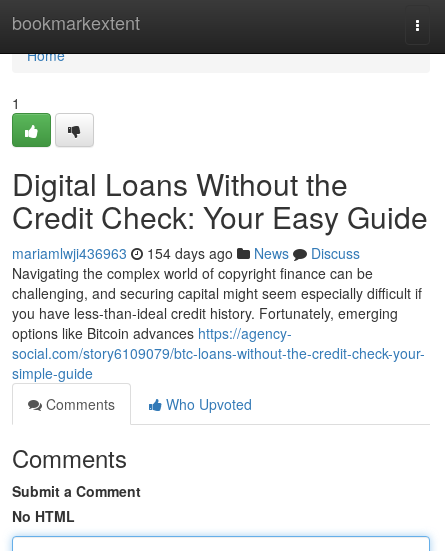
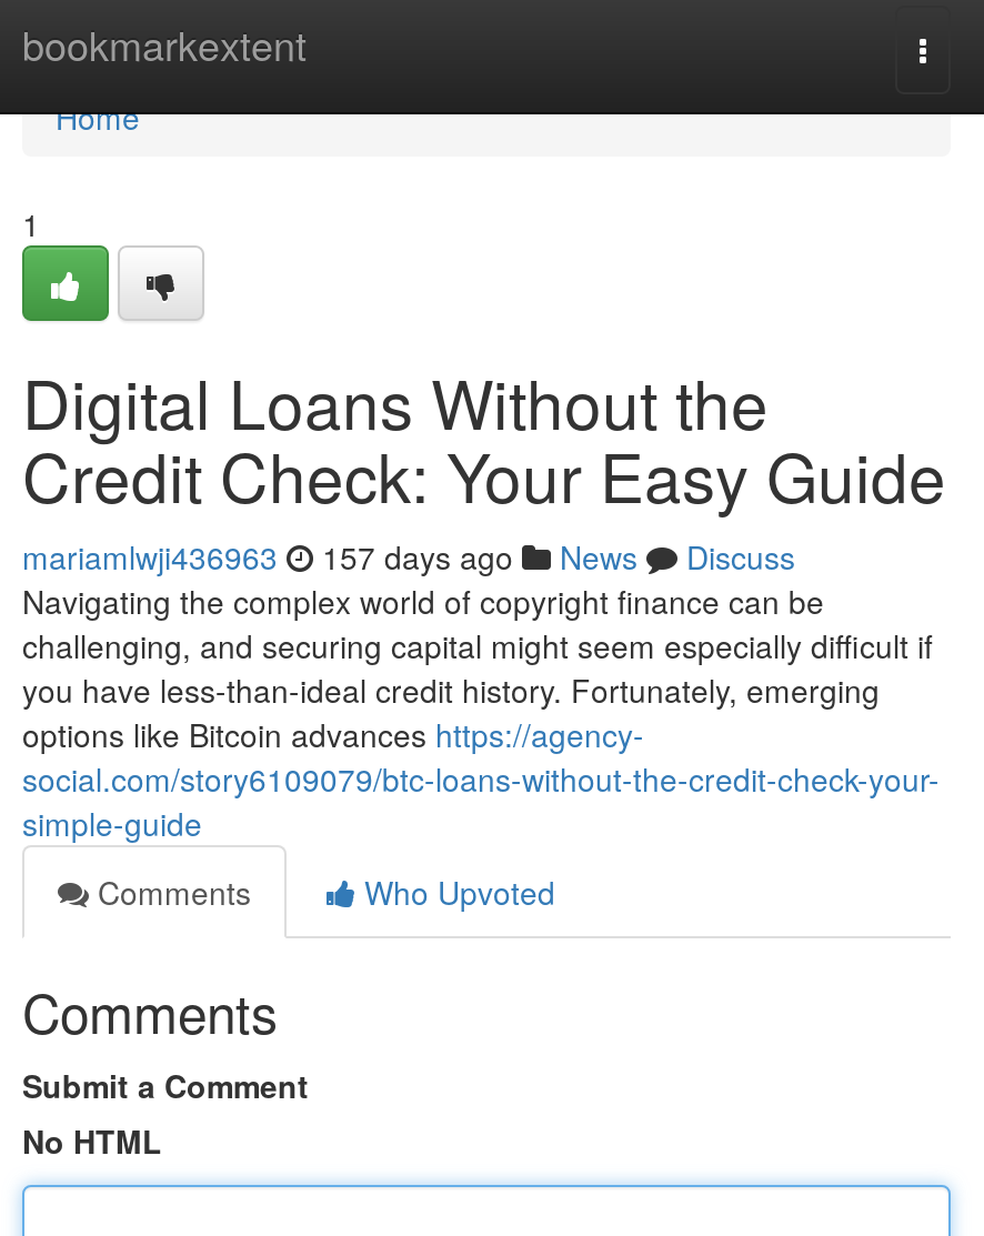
- mariamlwji436963 154 days ago News Discuss
+ mariamlwji436963 157 days ago News Discuss
